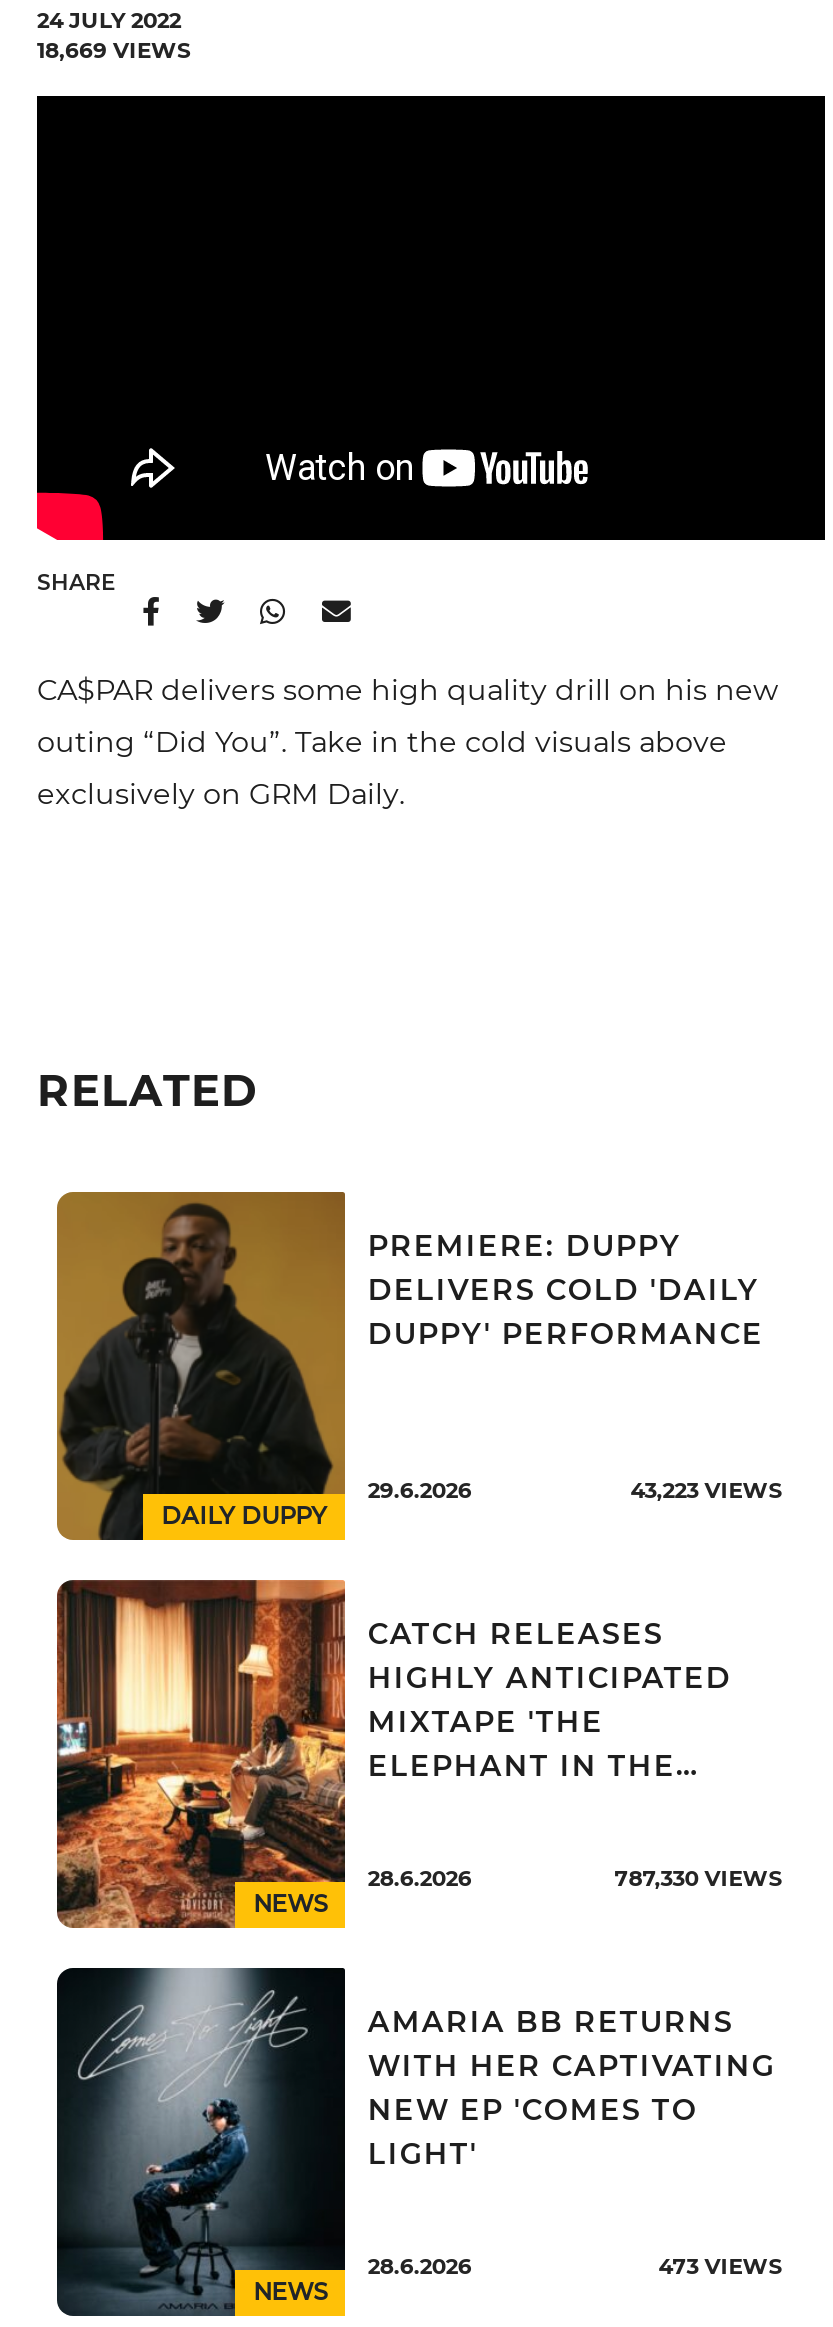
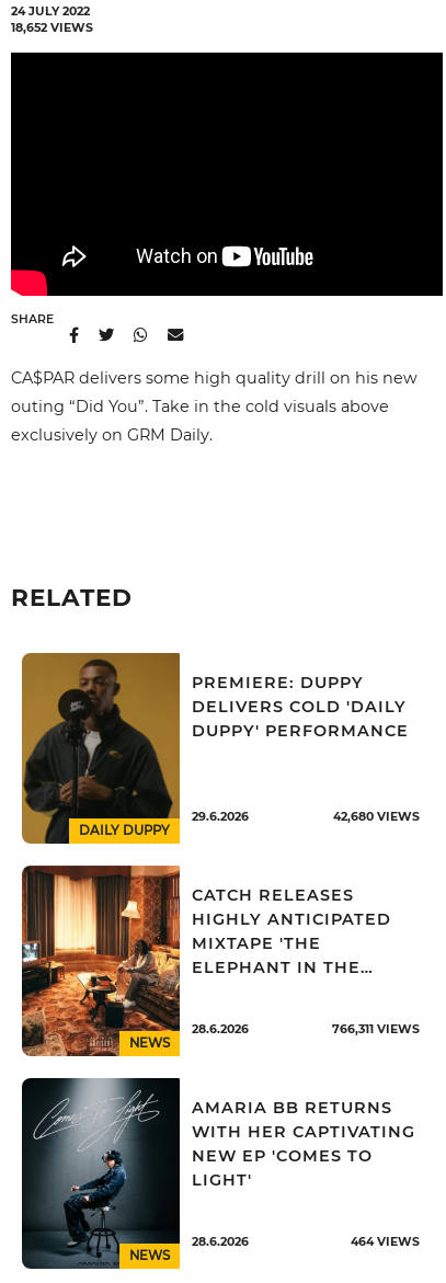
- 18,669 VIEWS
+ 18,652 VIEWS

- 43,223 VIEWS
+ 42,680 VIEWS

- 787,330 VIEWS
+ 766,311 VIEWS

- 473 VIEWS
+ 464 VIEWS
